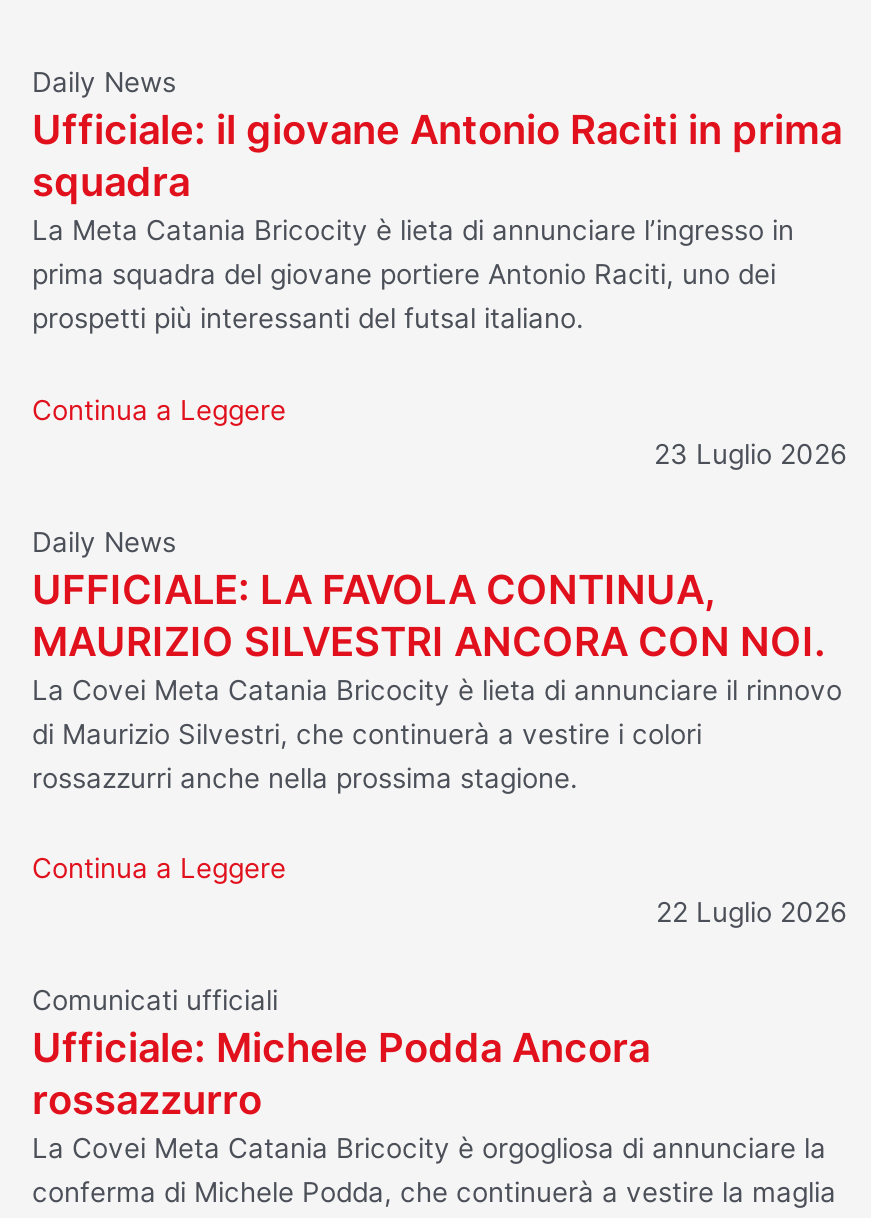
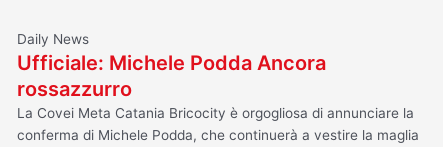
- Ufficiale: il giovane Antonio Raciti in prima
- squadra
- La Meta Catania Bricocity è lieta di annunciare l’ingresso in
- prima squadra del giovane portiere Antonio Raciti, uno dei
- prospetti più interessanti del futsal italiano.
- Continua a Leggere
- 23 Luglio 2026
- Daily News
- UFFICIALE: LA FAVOLA CONTINUA,
- MAURIZIO SILVESTRI ANCORA CON NOI.
- La Covei Meta Catania Bricocity è lieta di annunciare il rinnovo
- di Maurizio Silvestri, che continuerà a vestire i colori
- rossazzurri anche nella prossima stagione.
- Continua a Leggere
- 22 Luglio 2026
- Comunicati ufficiali
